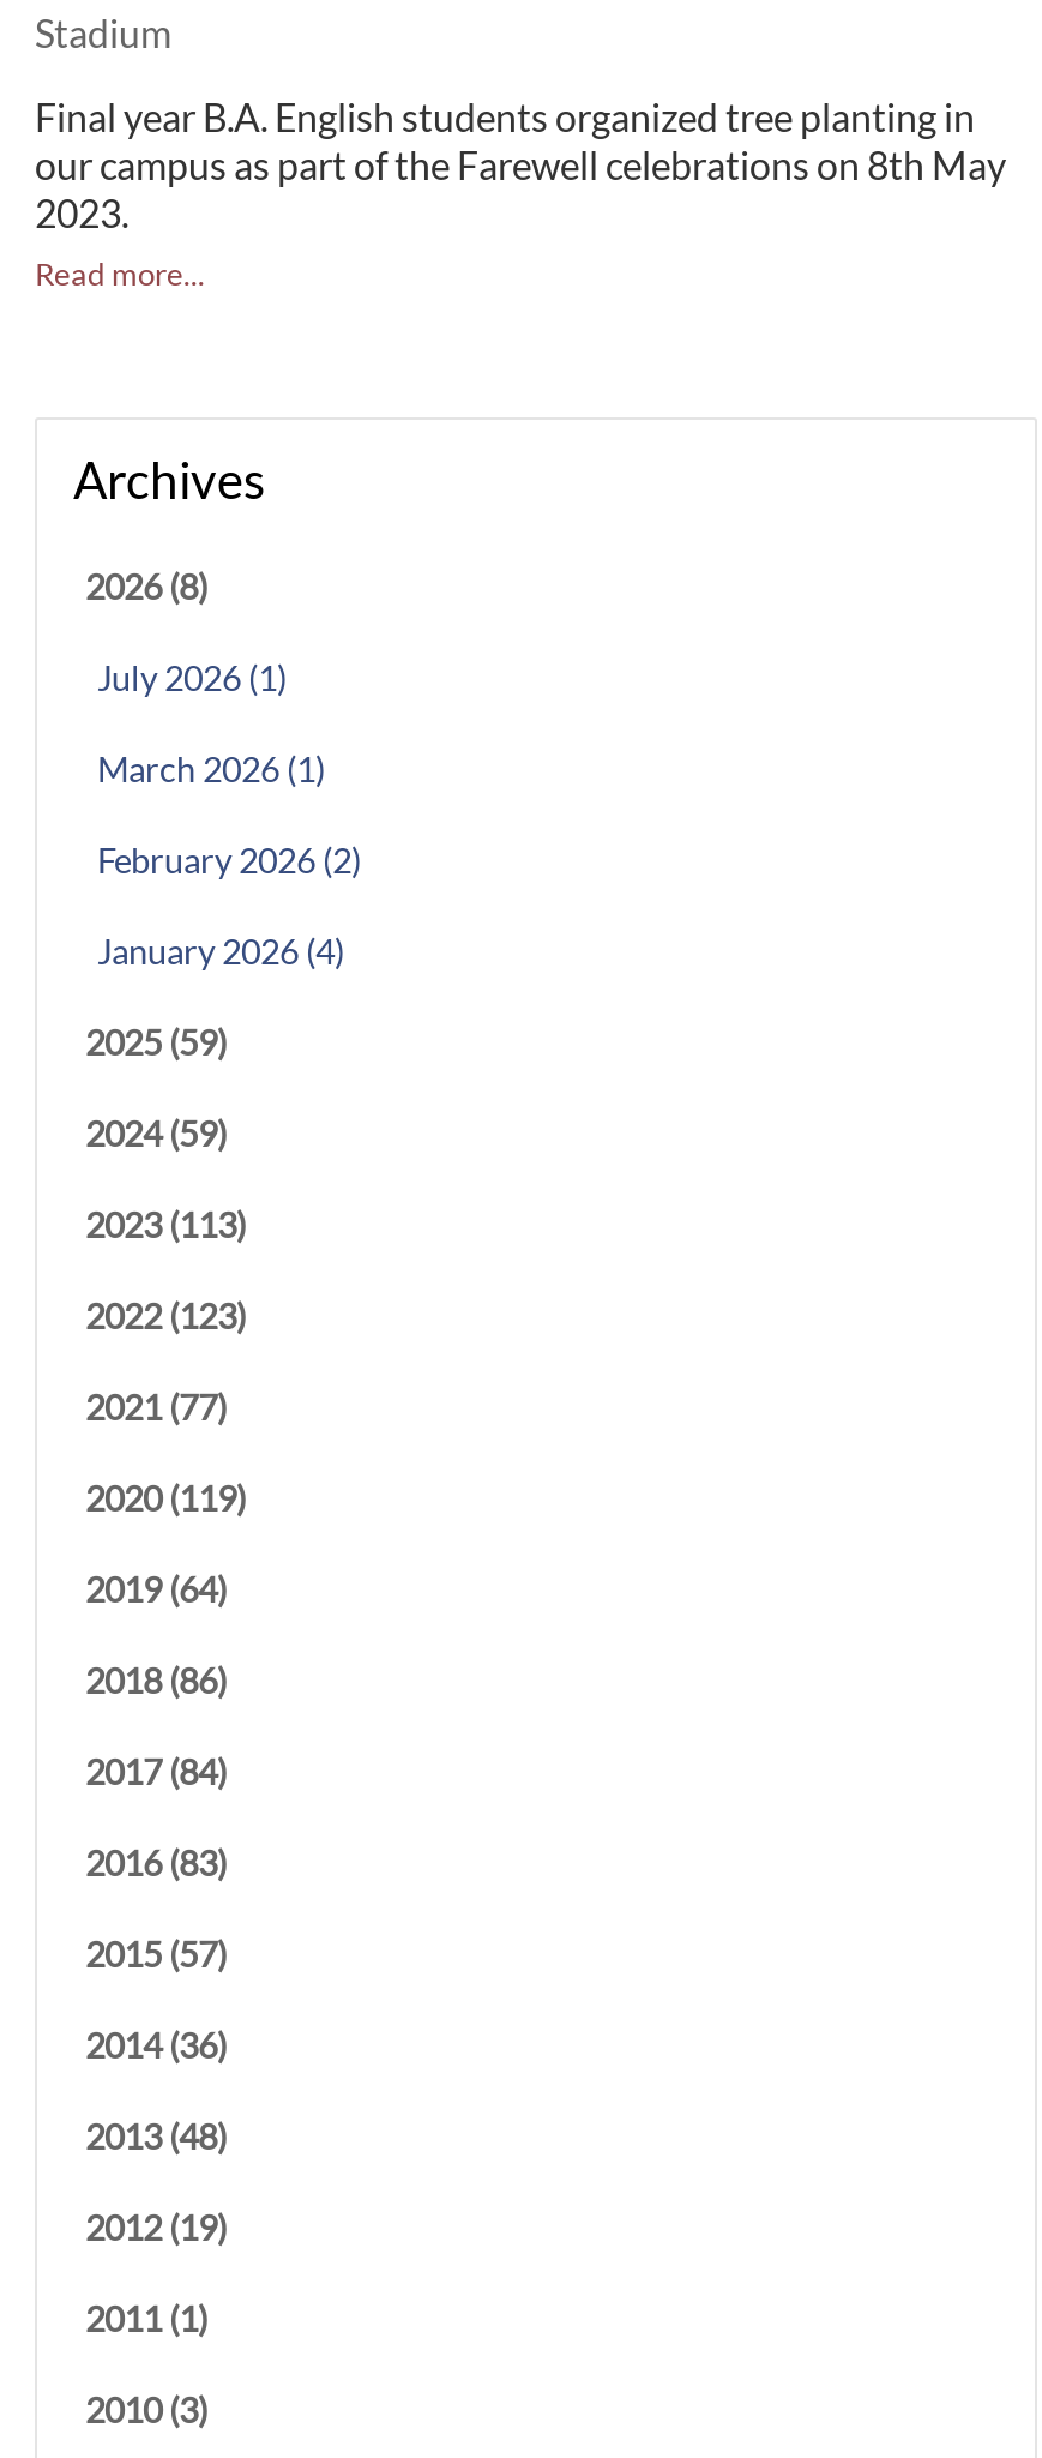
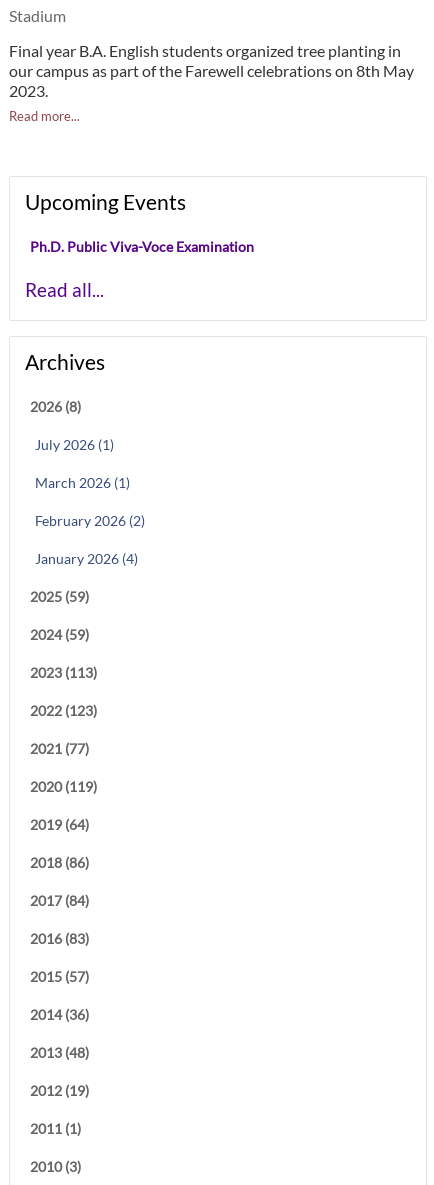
+ Upcoming Events
+ Ph.D. Public Viva-Voce Examination
+ Read all...
